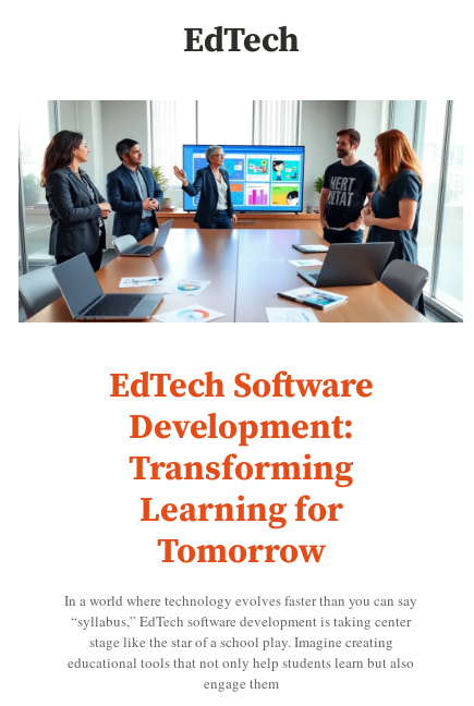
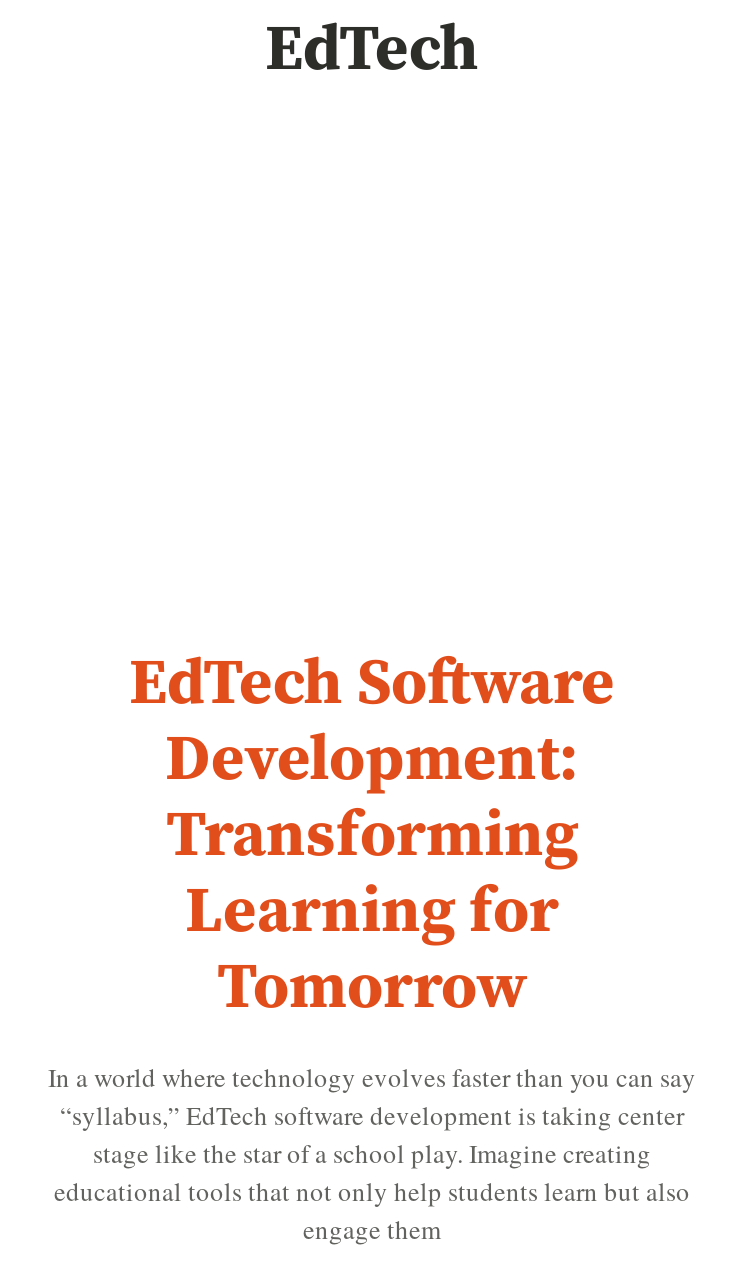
- [image]
